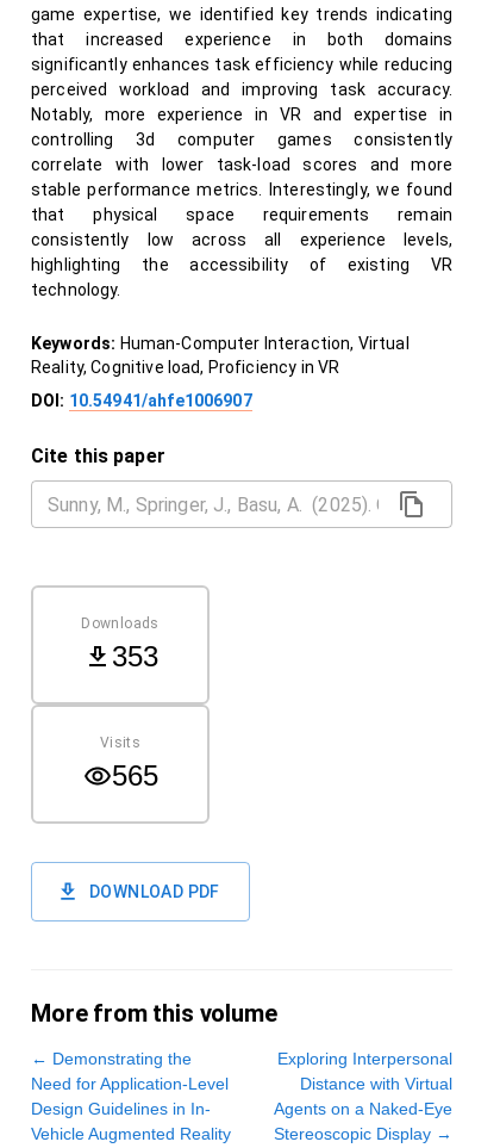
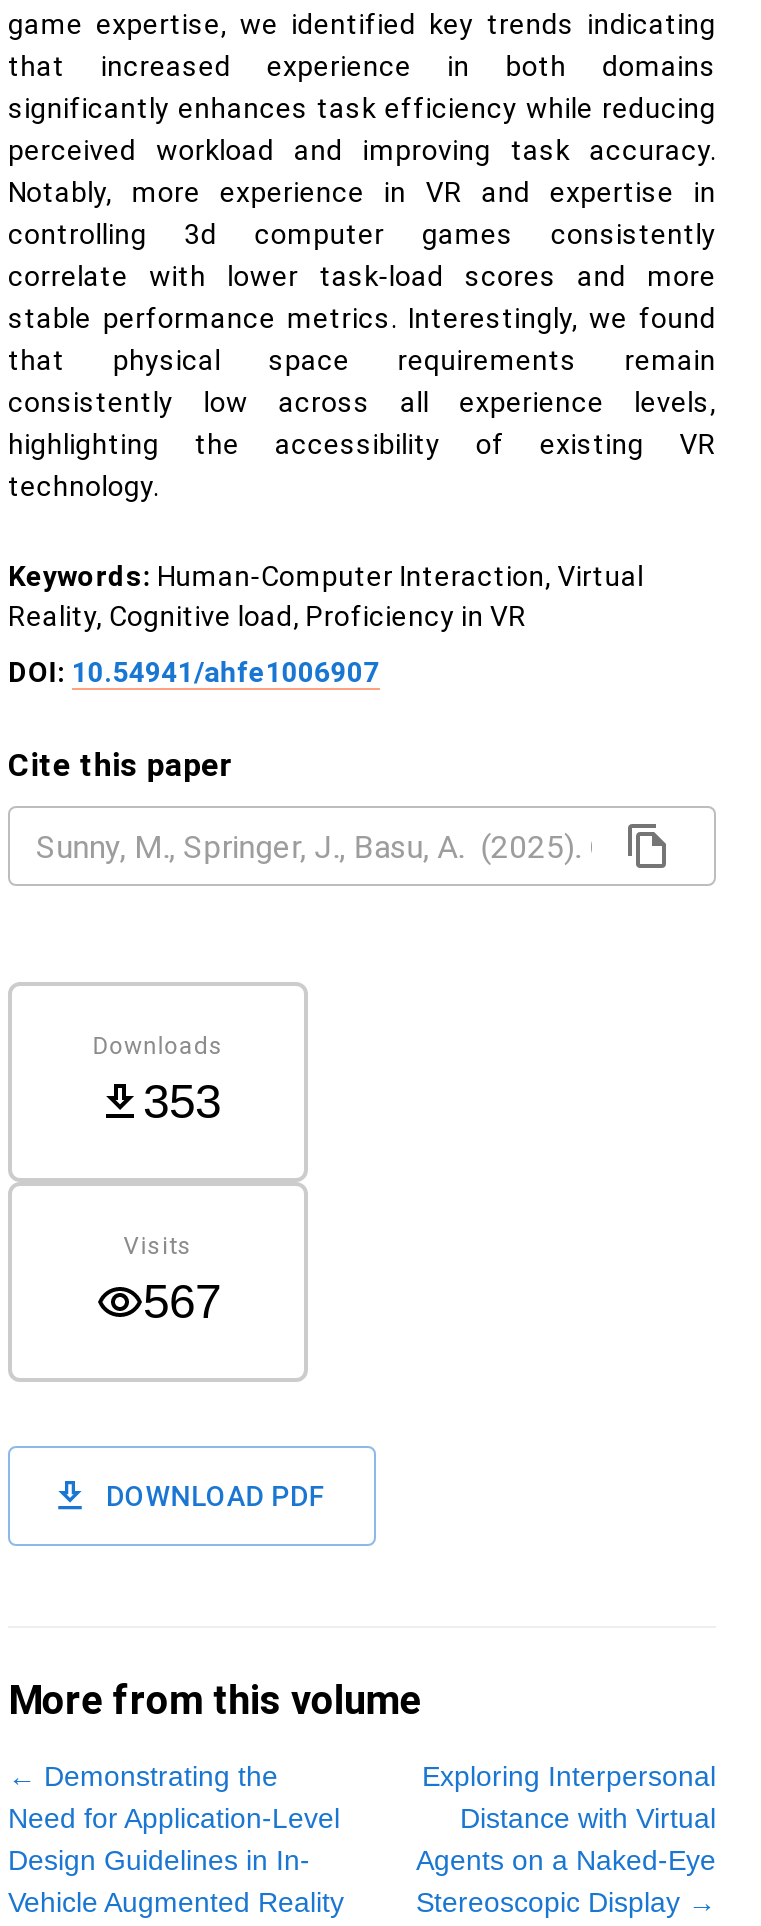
- 565
+ 567
